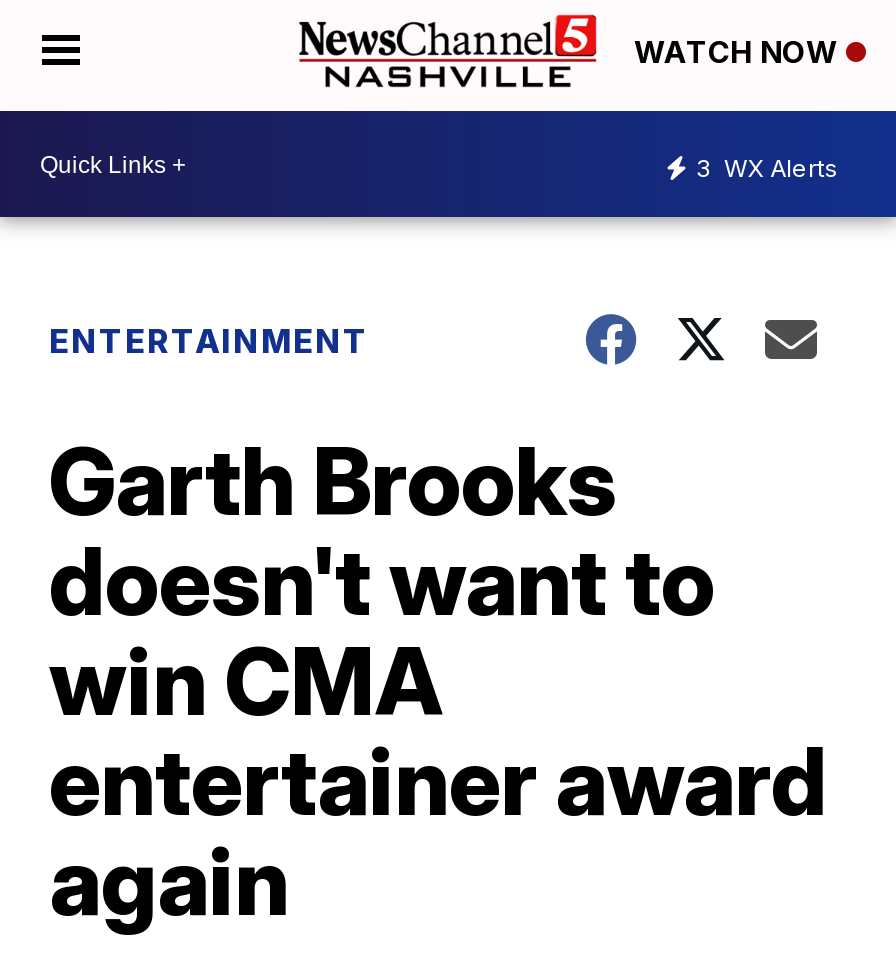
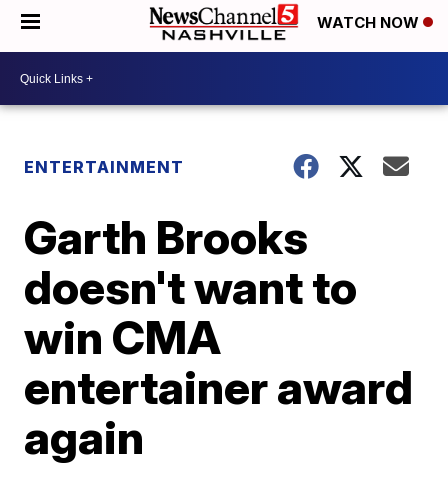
- 3 WX Alerts
